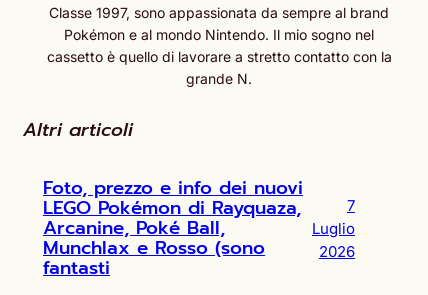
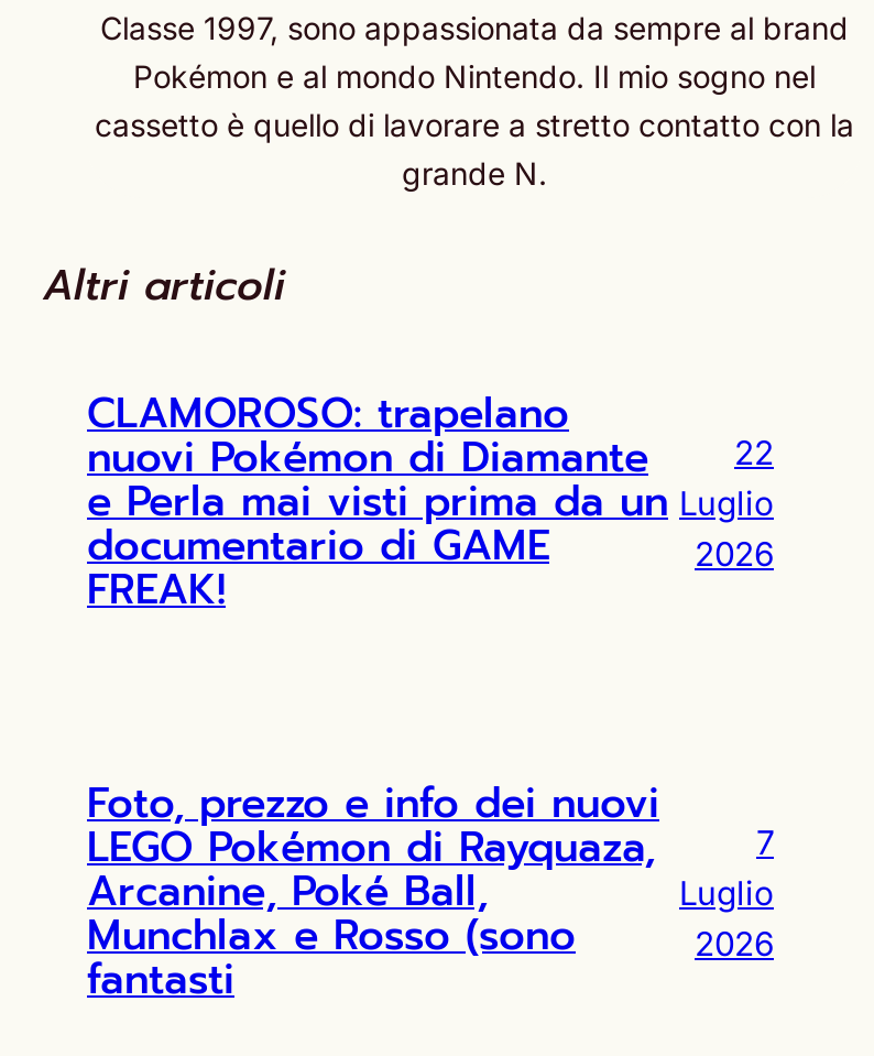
+ CLAMOROSO: trapelano
+ nuovi Pokémon di Diamante
+ e Perla mai visti prima da un
+ documentario di GAME
+ FREAK!

+ 22
+ Luglio
+ 2026
